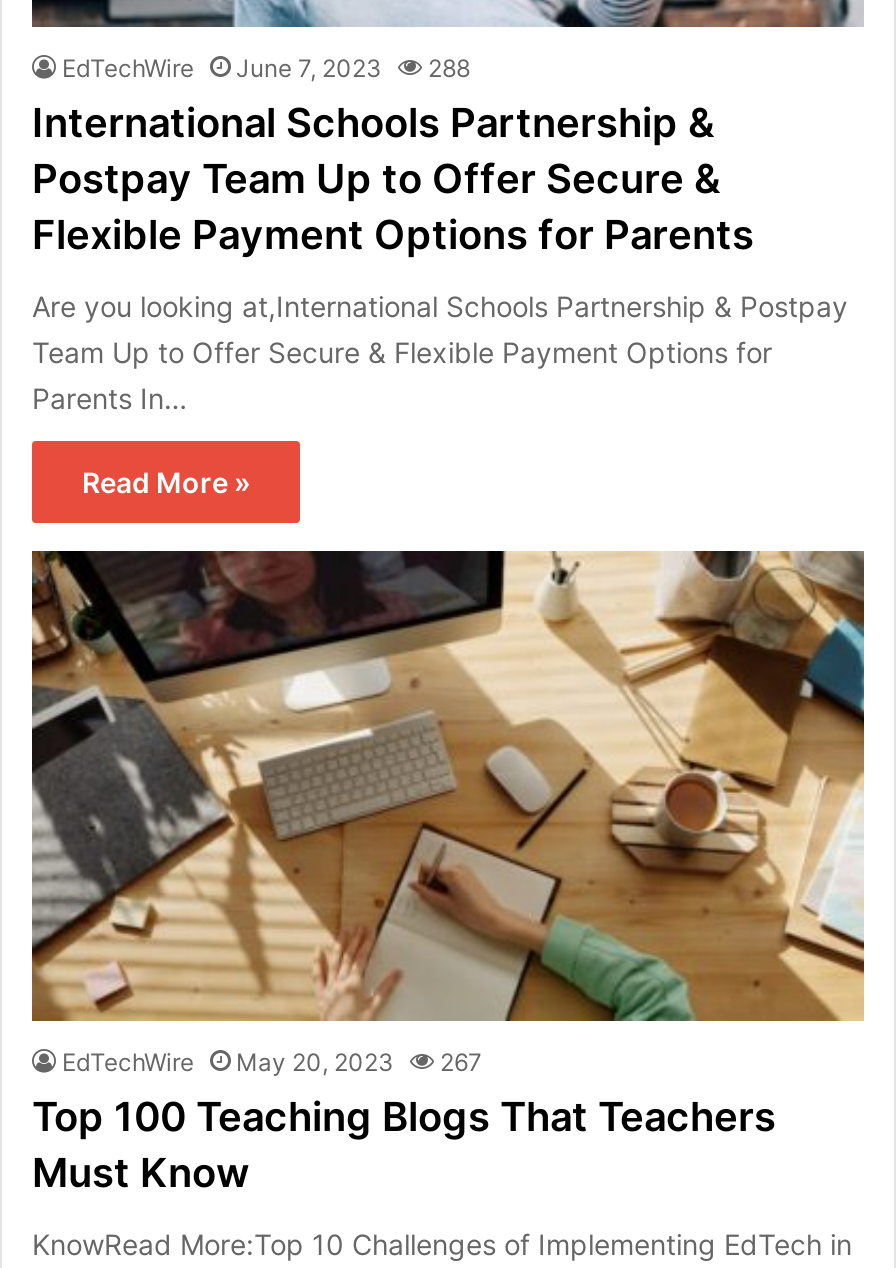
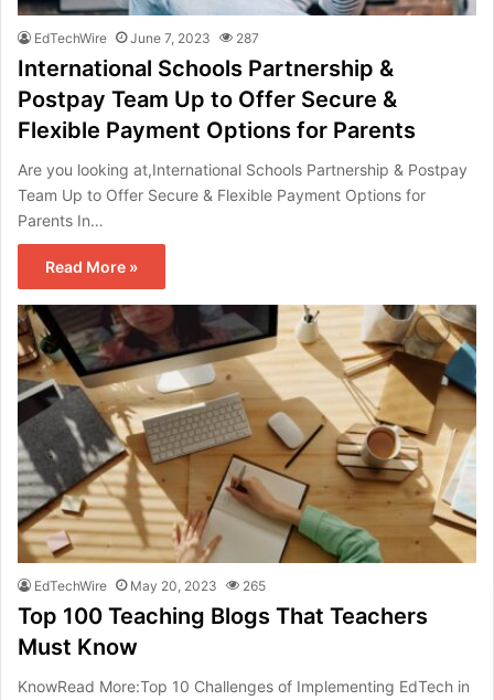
- EdTechWire June 7, 2023 288
+ EdTechWire June 7, 2023 287

- EdTechWire May 20, 2023 267
+ EdTechWire May 20, 2023 265
